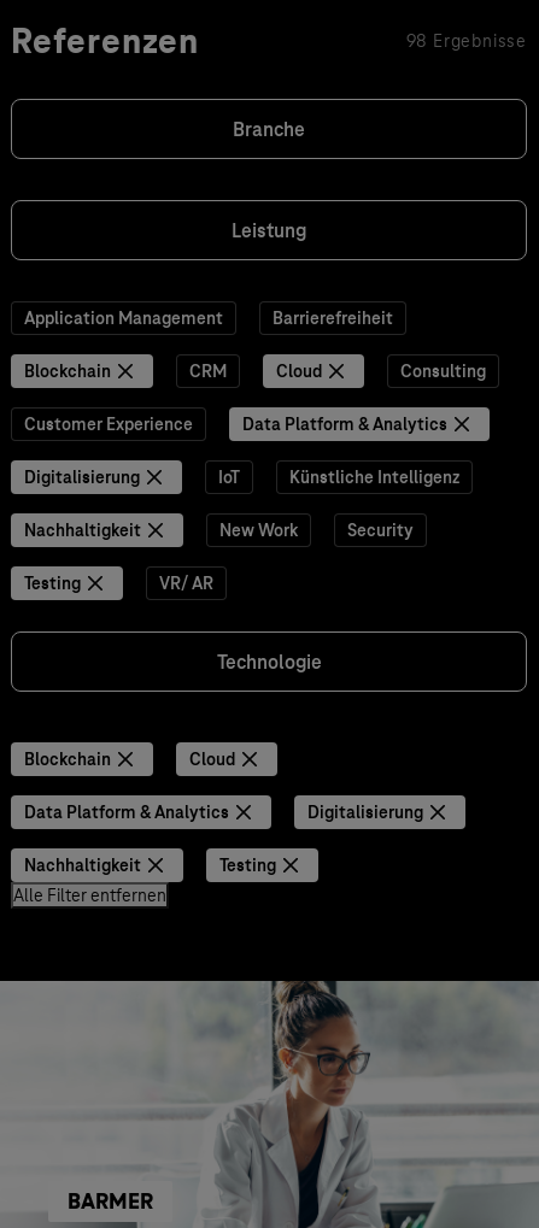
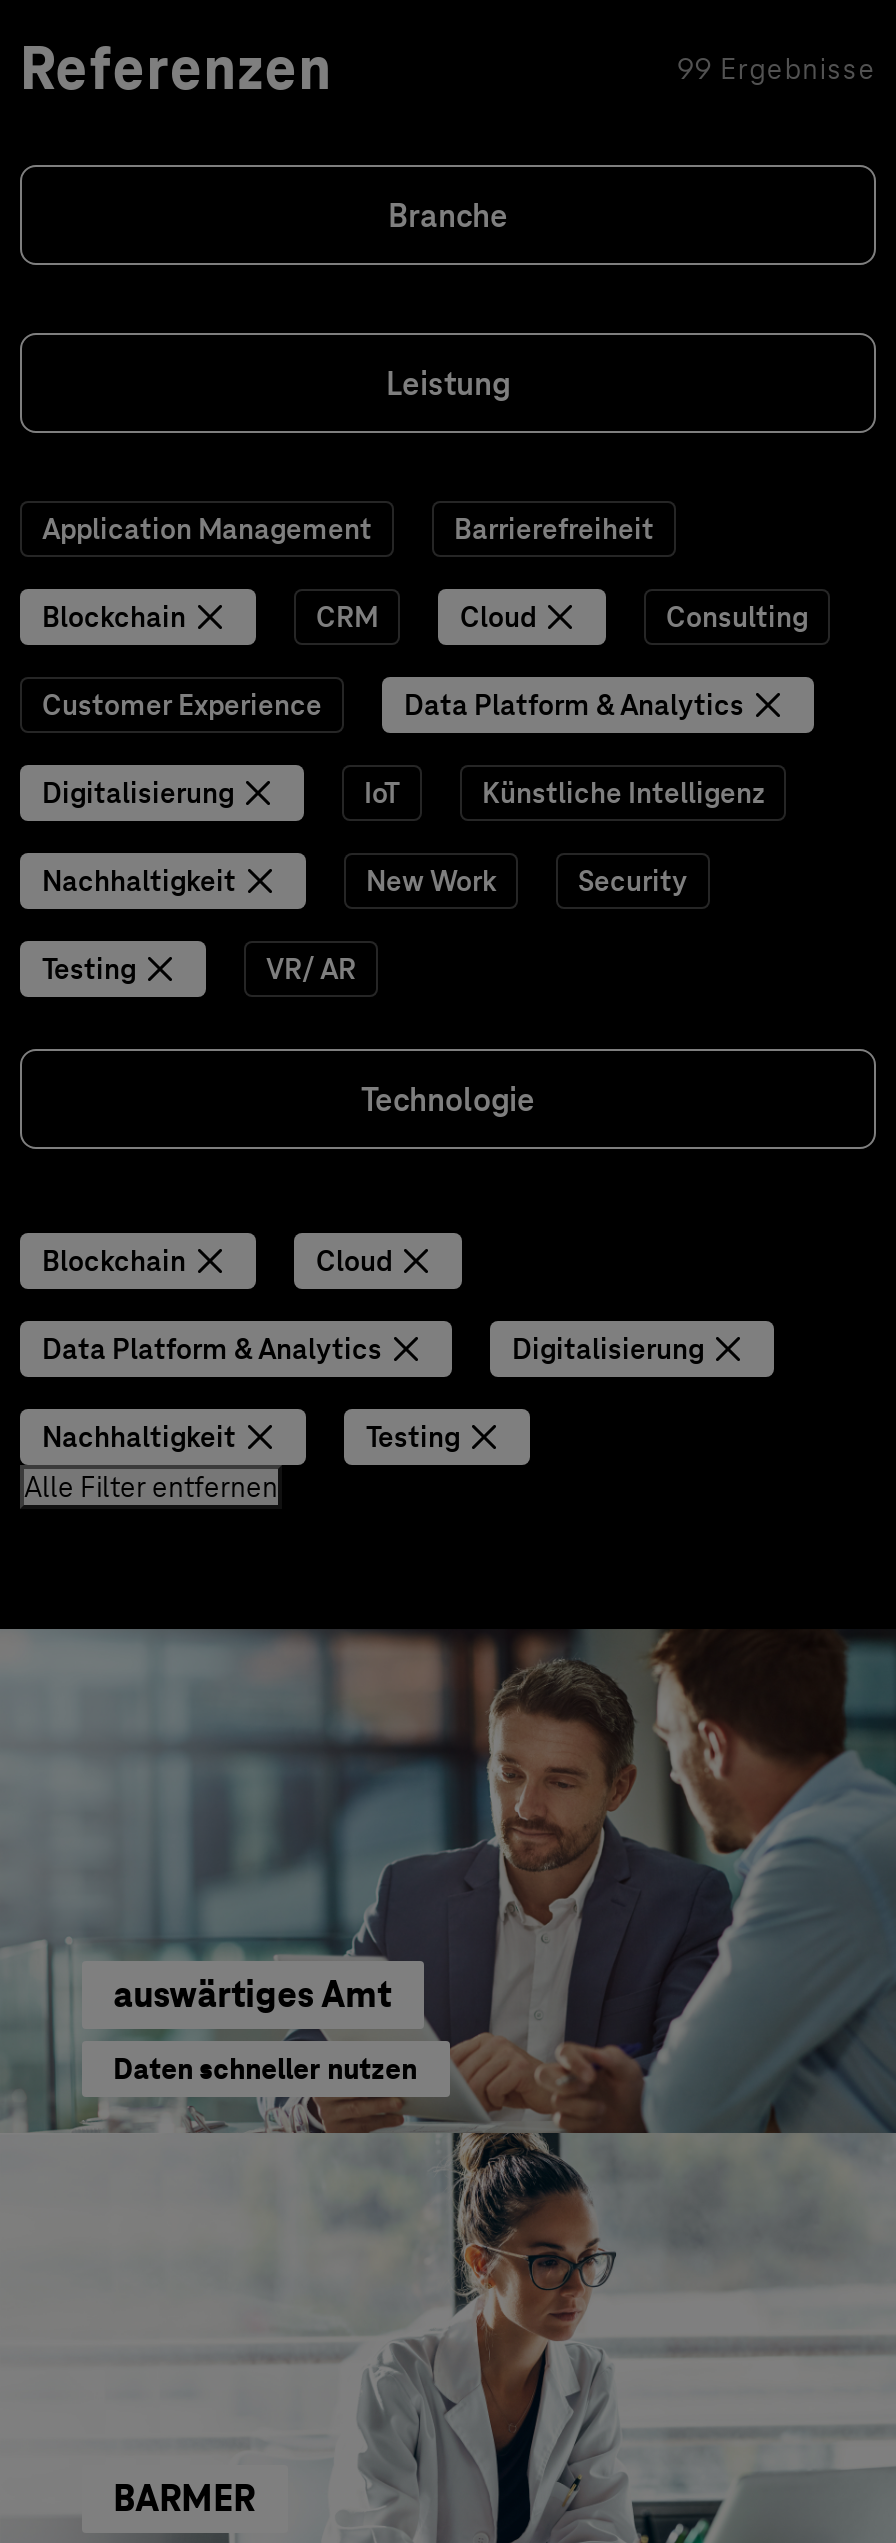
- 98 Ergebnisse
+ 99 Ergebnisse

+ [image]
+ auswärtiges Amt
+ Daten schneller nutzen
